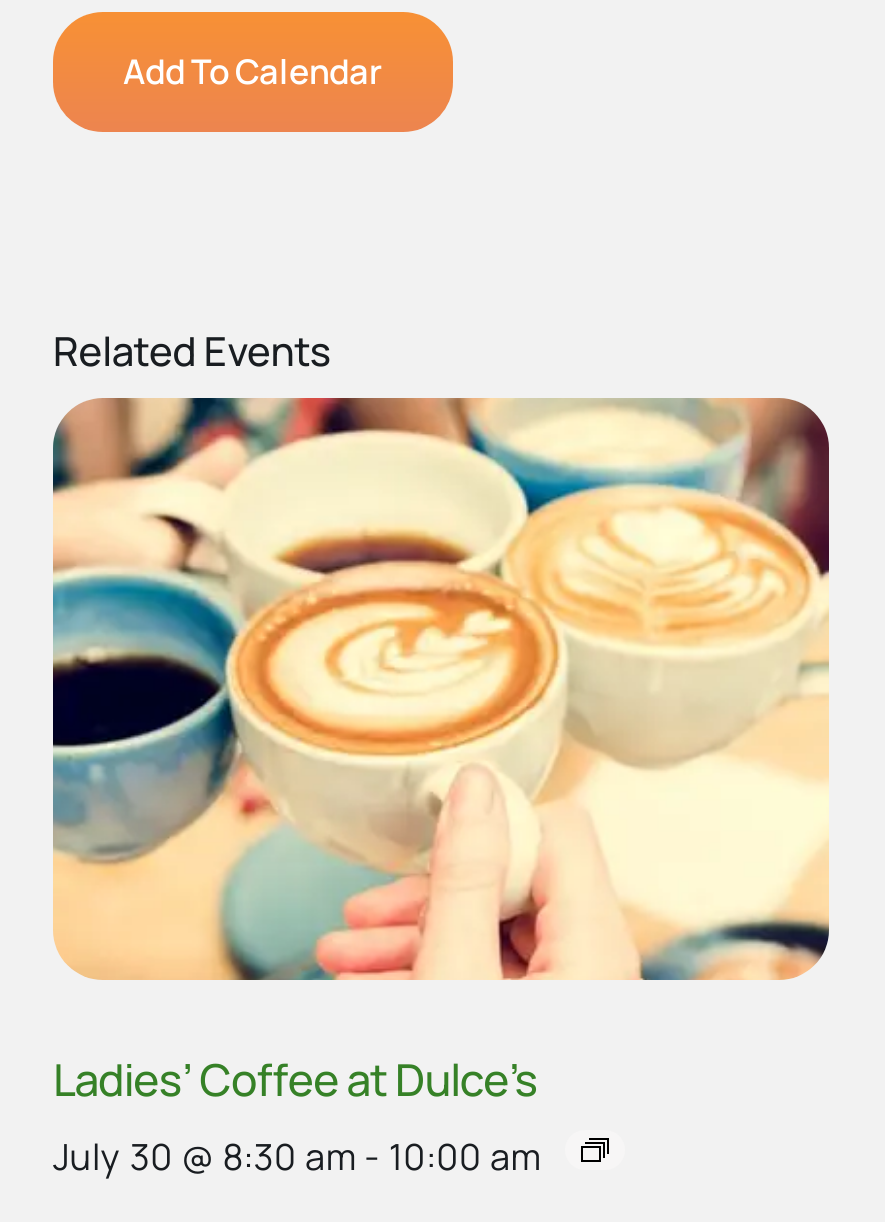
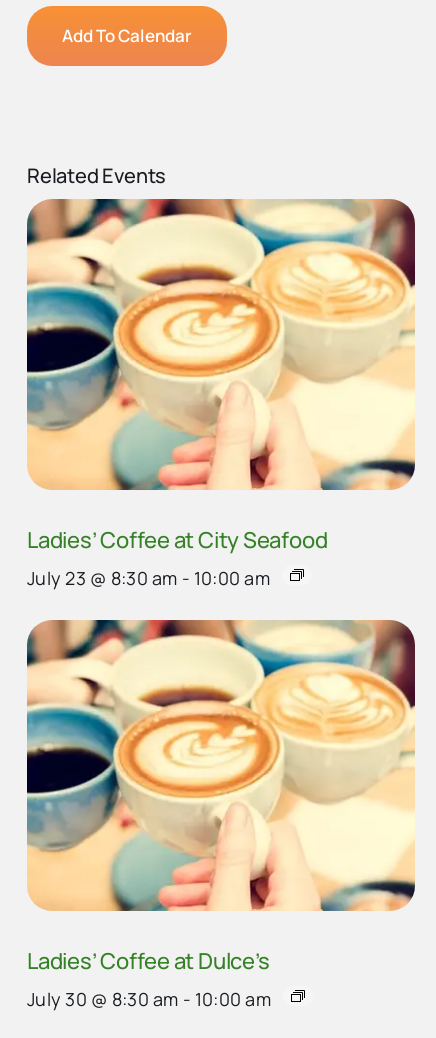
+ Ladies’ Coffee at City Seafood
+ July 23 @ 8:30 am - 10:00 am
